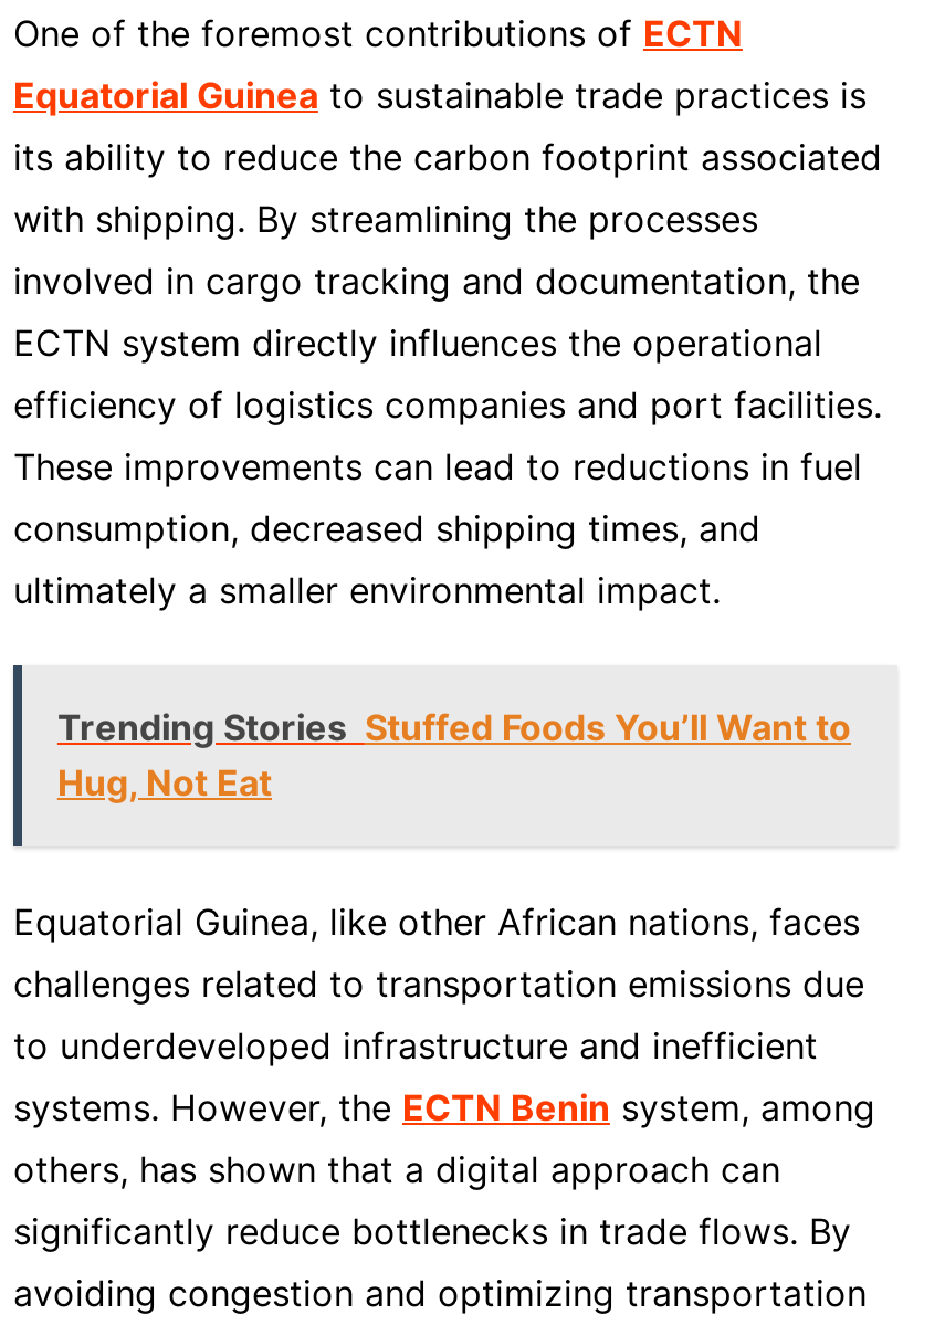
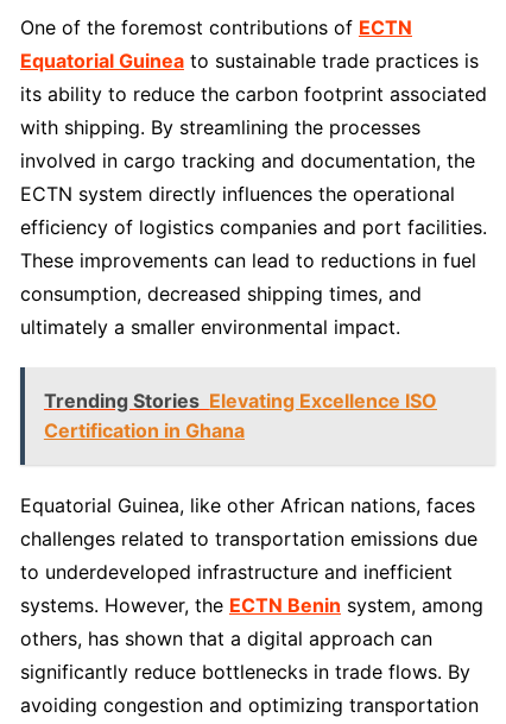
- Trending Stories Stuffed Foods You’ll Want to
- Hug, Not Eat
+ Trending Stories Elevating Excellence ISO
+ Certification in Ghana
